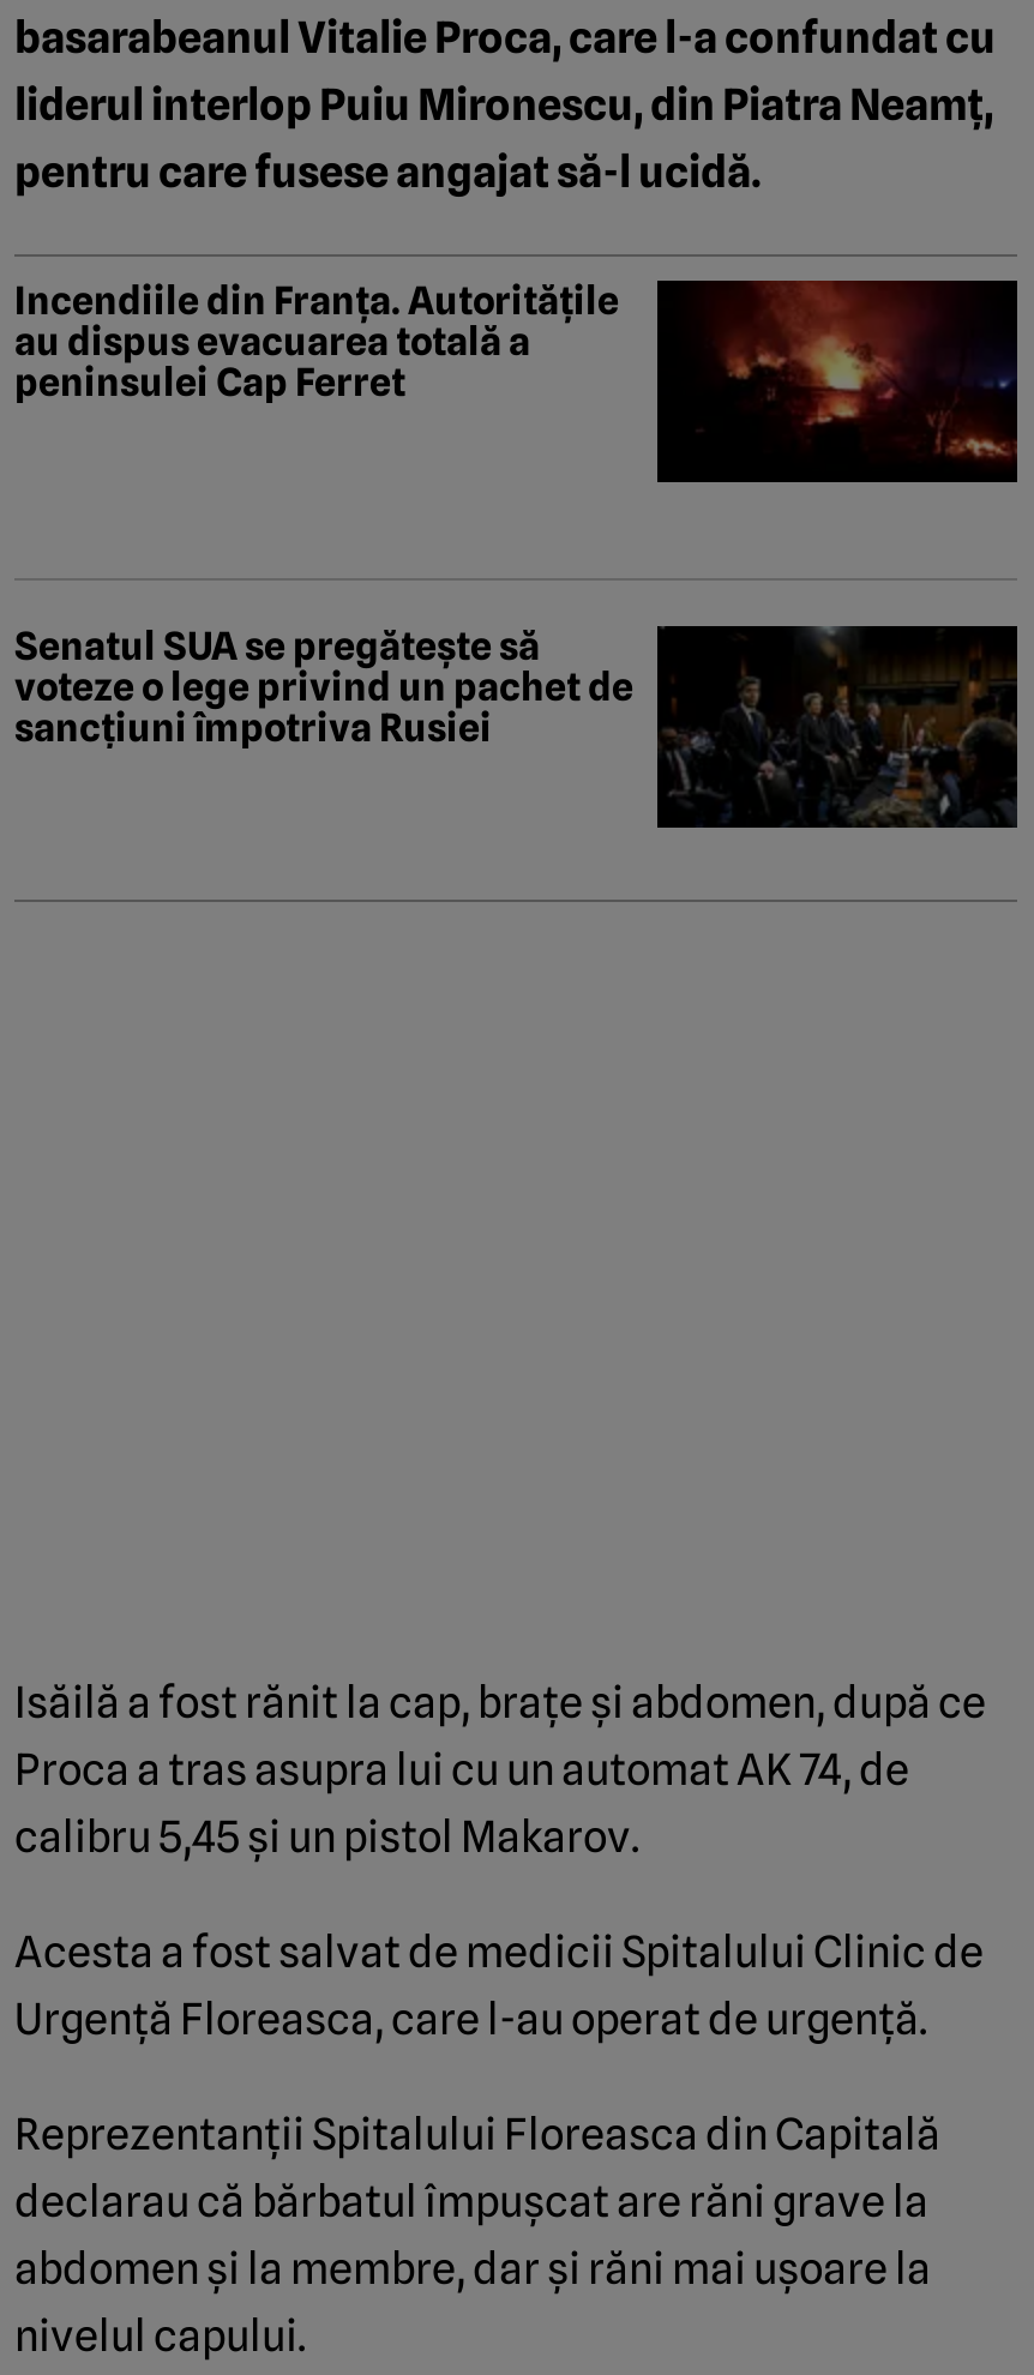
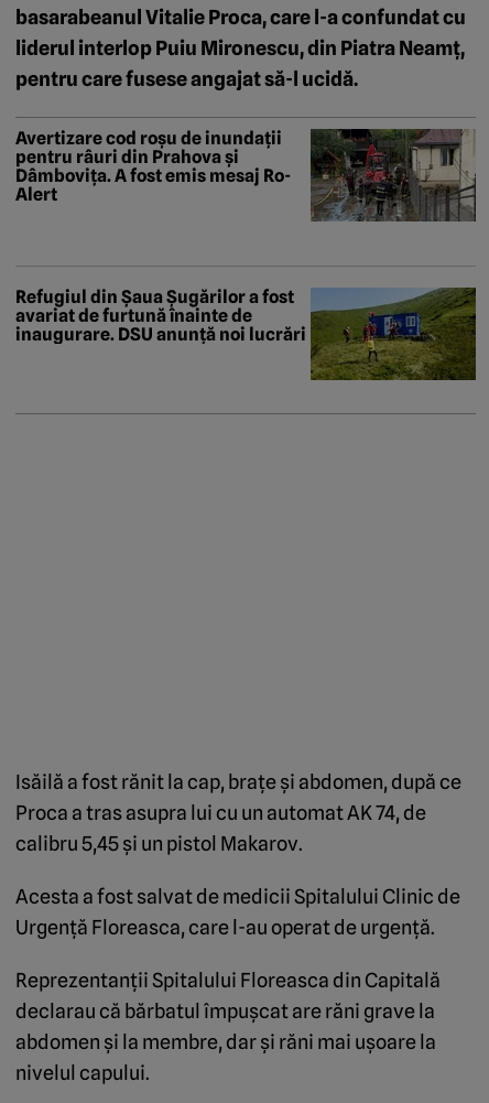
- [image]
- Incendiile din Franța. Autoritățile
- au dispus evacuarea totală a
- peninsulei Cap Ferret
+ [image]
+ Avertizare cod roșu de inundații
+ pentru râuri din Prahova și
+ Dâmbovița. A fost emis mesaj Ro-
+ Alert

- [image]
- Senatul SUA se pregătește să
- voteze o lege privind un pachet de
- sancțiuni împotriva Rusiei
+ [image]
+ Refugiul din Șaua Șugărilor a fost
+ avariat de furtună înainte de
+ inaugurare. DSU anunță noi lucrări
